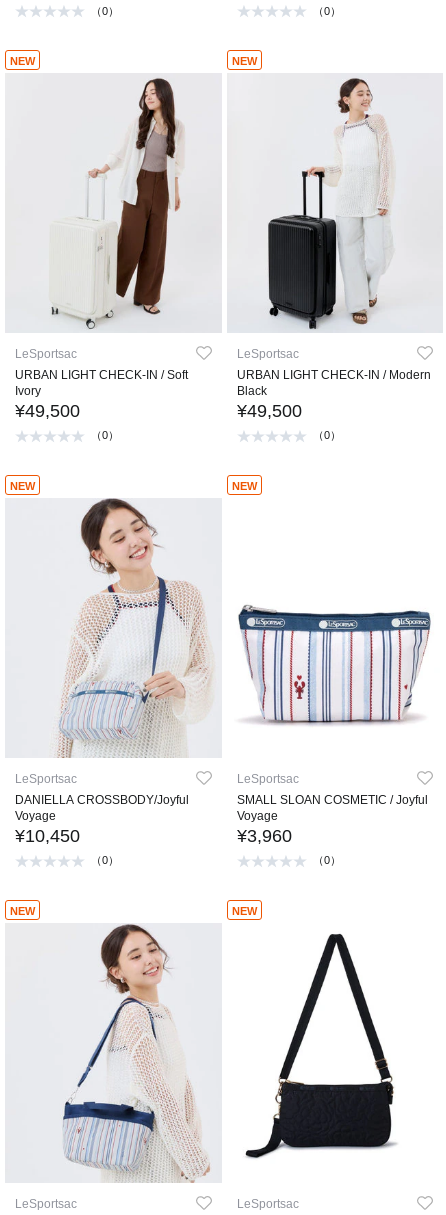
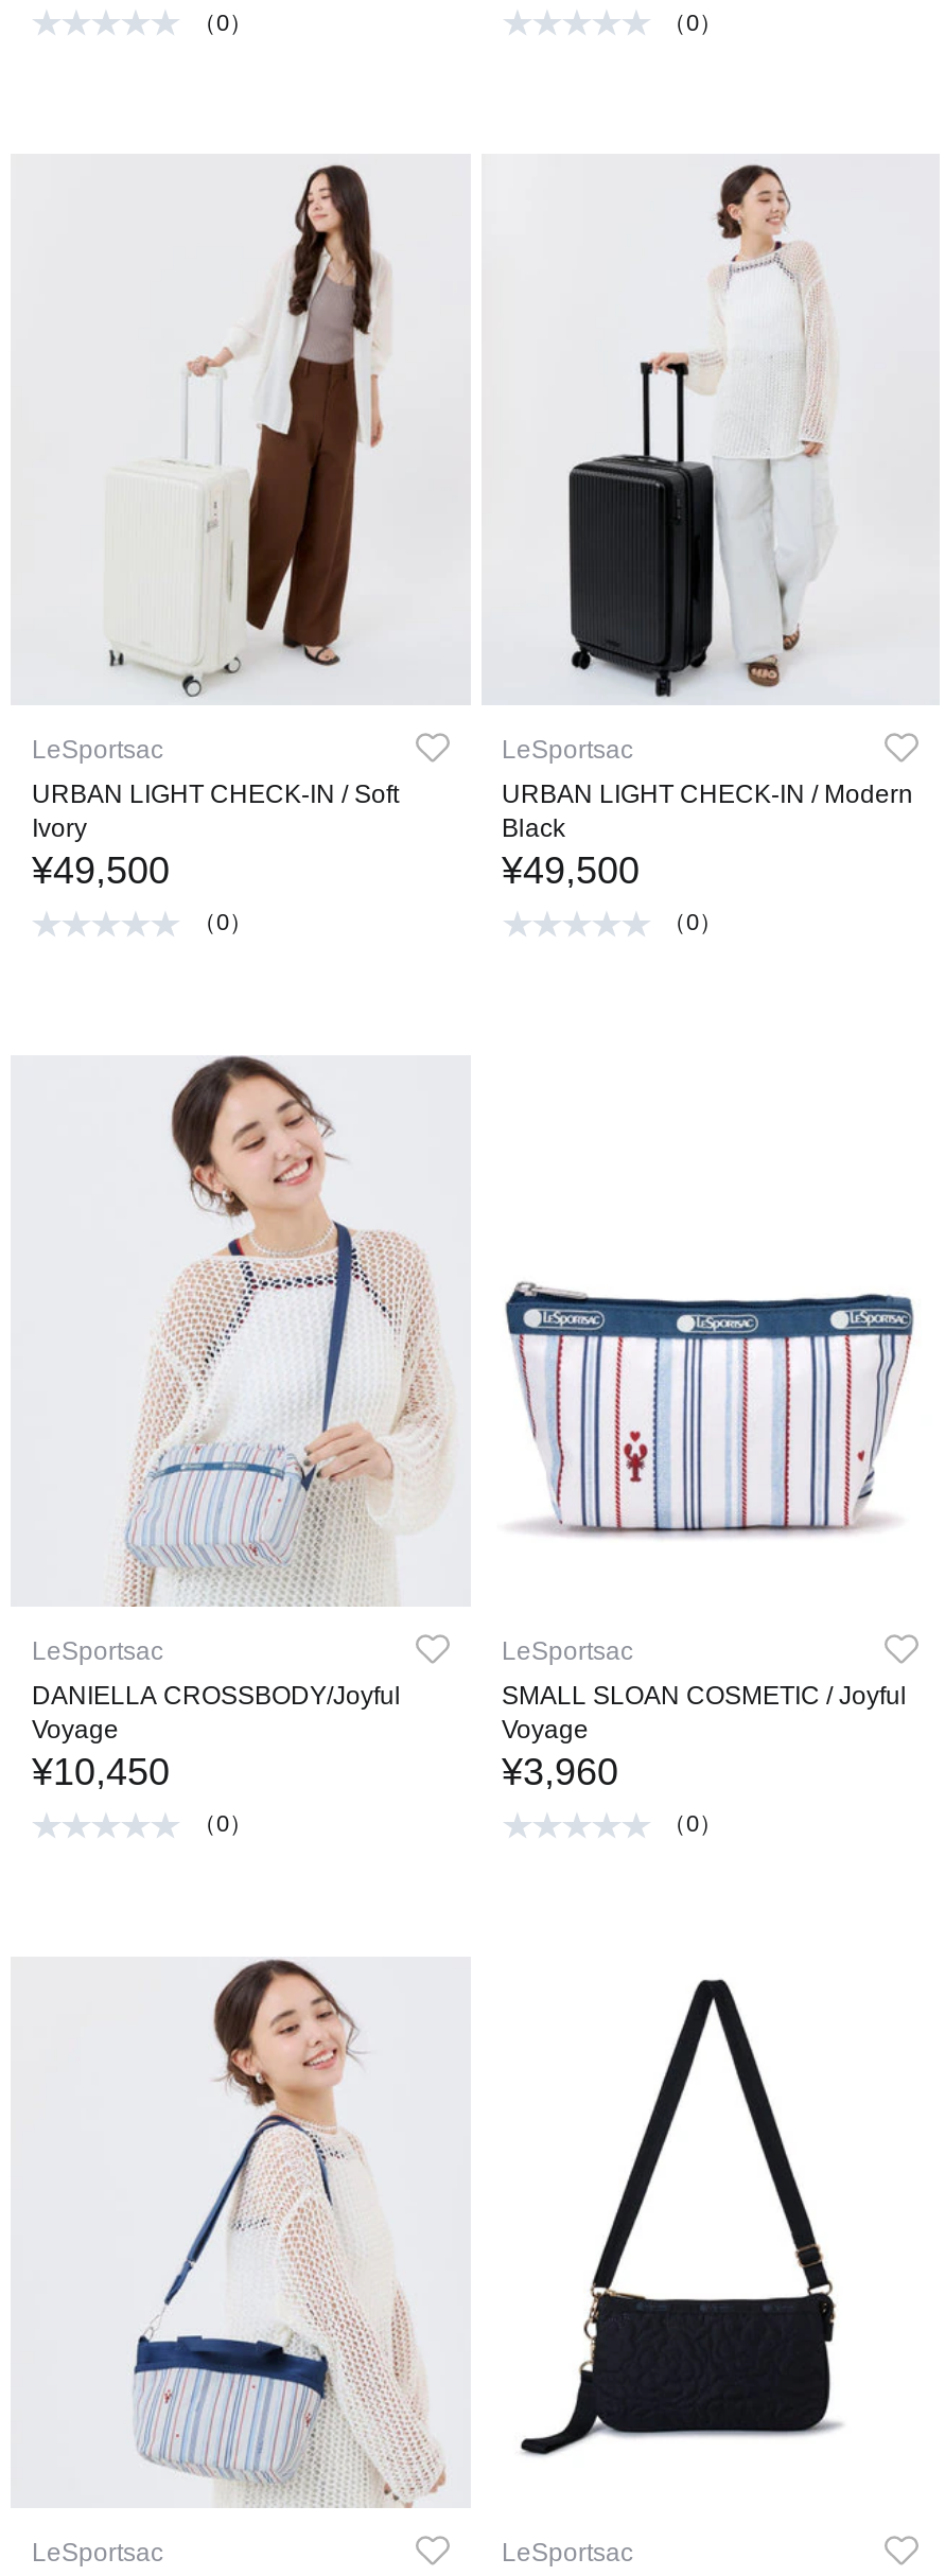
- NEW

- NEW

- NEW

- NEW

- NEW

- NEW
